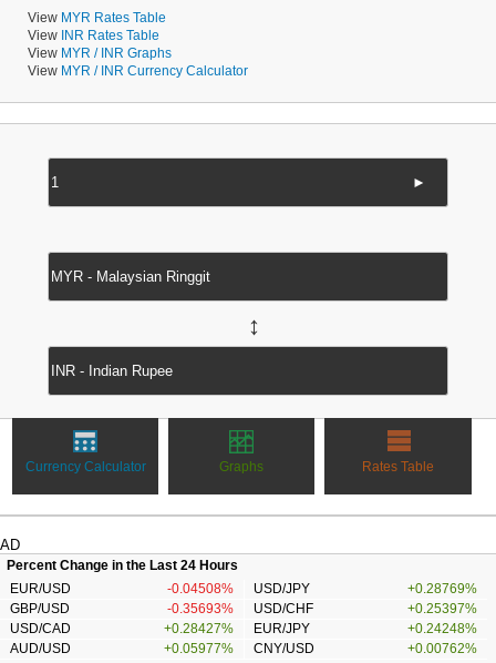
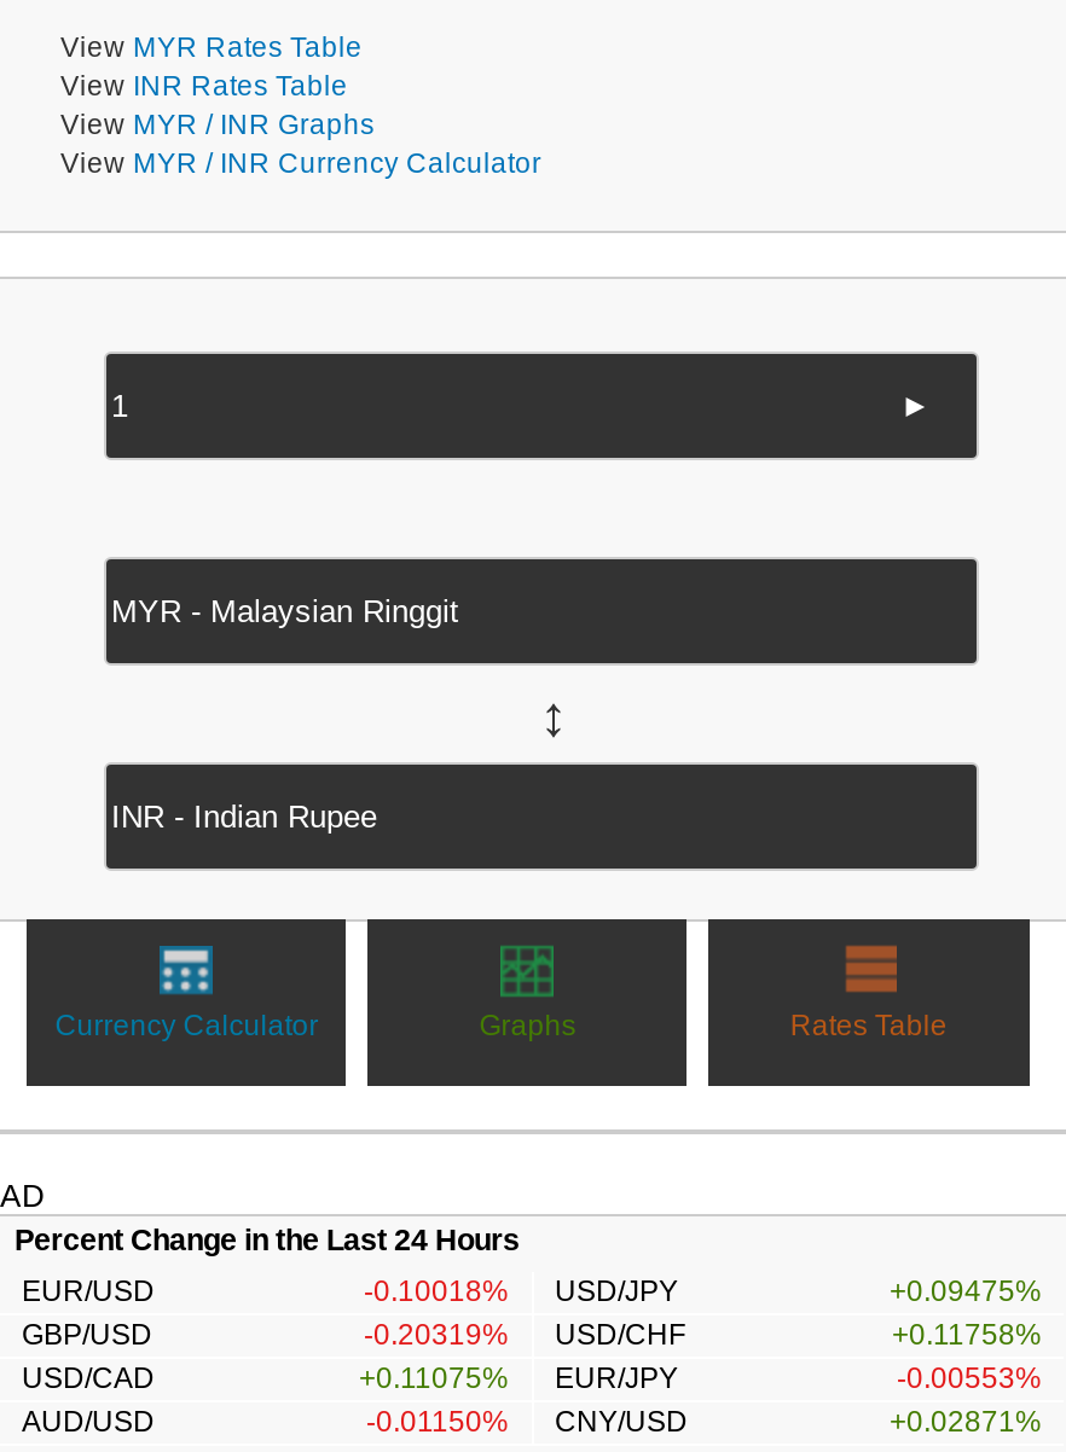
- -0.04508% USD/JPY
+ -0.10018% USD/JPY

- +0.28769%
+ +0.09475%

- -0.35693% USD/CHF
+ -0.20319% USD/CHF

- +0.25397%
+ +0.11758%

- +0.28427% EUR/JPY
+ +0.11075% EUR/JPY

- +0.24248%
+ -0.00553%

- +0.05977% CNY/USD
+ -0.01150% CNY/USD

- +0.00762%
+ +0.02871%
